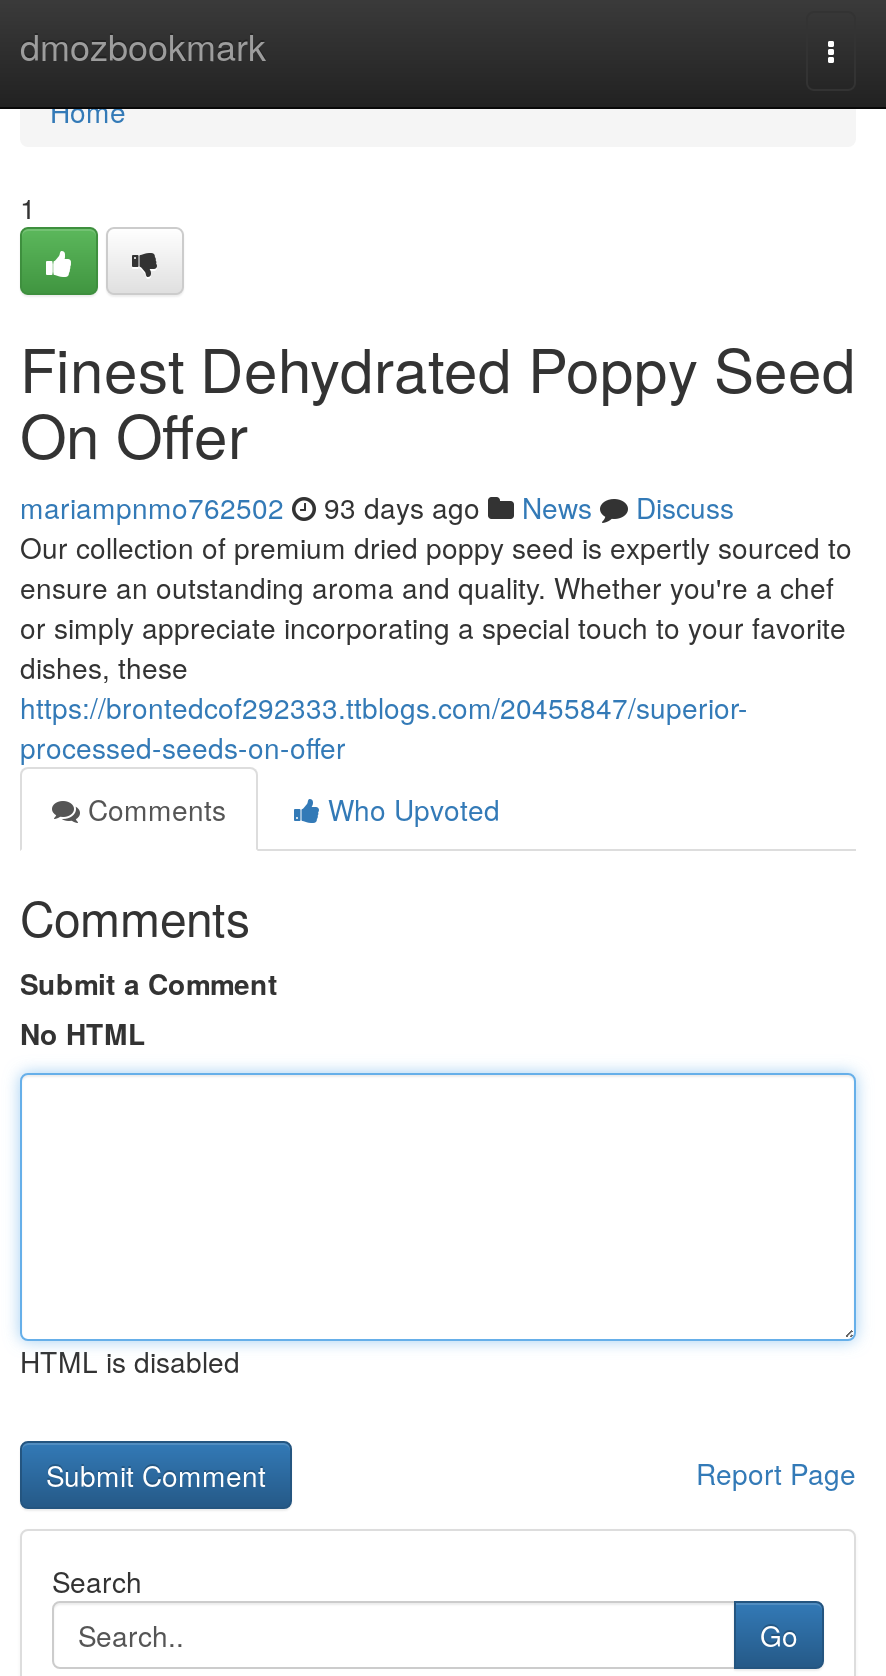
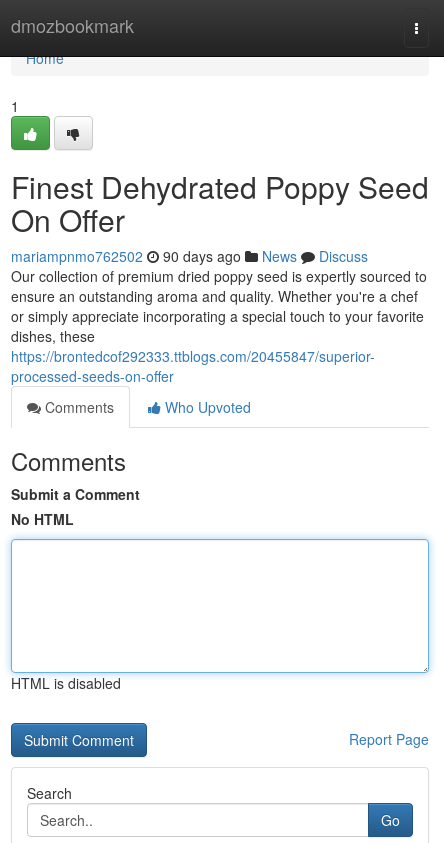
- mariampnmo762502 93 days ago News Discuss
+ mariampnmo762502 90 days ago News Discuss
